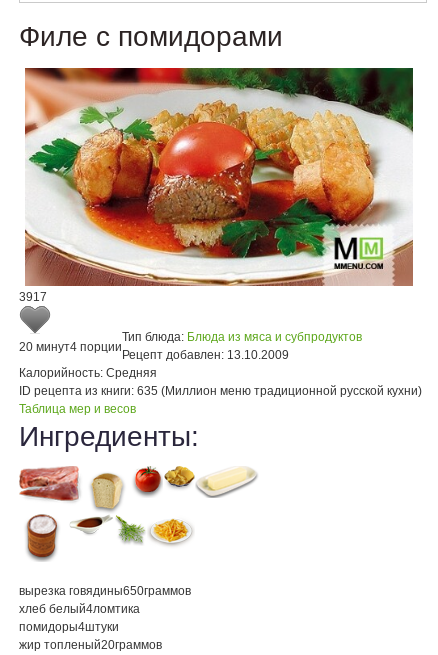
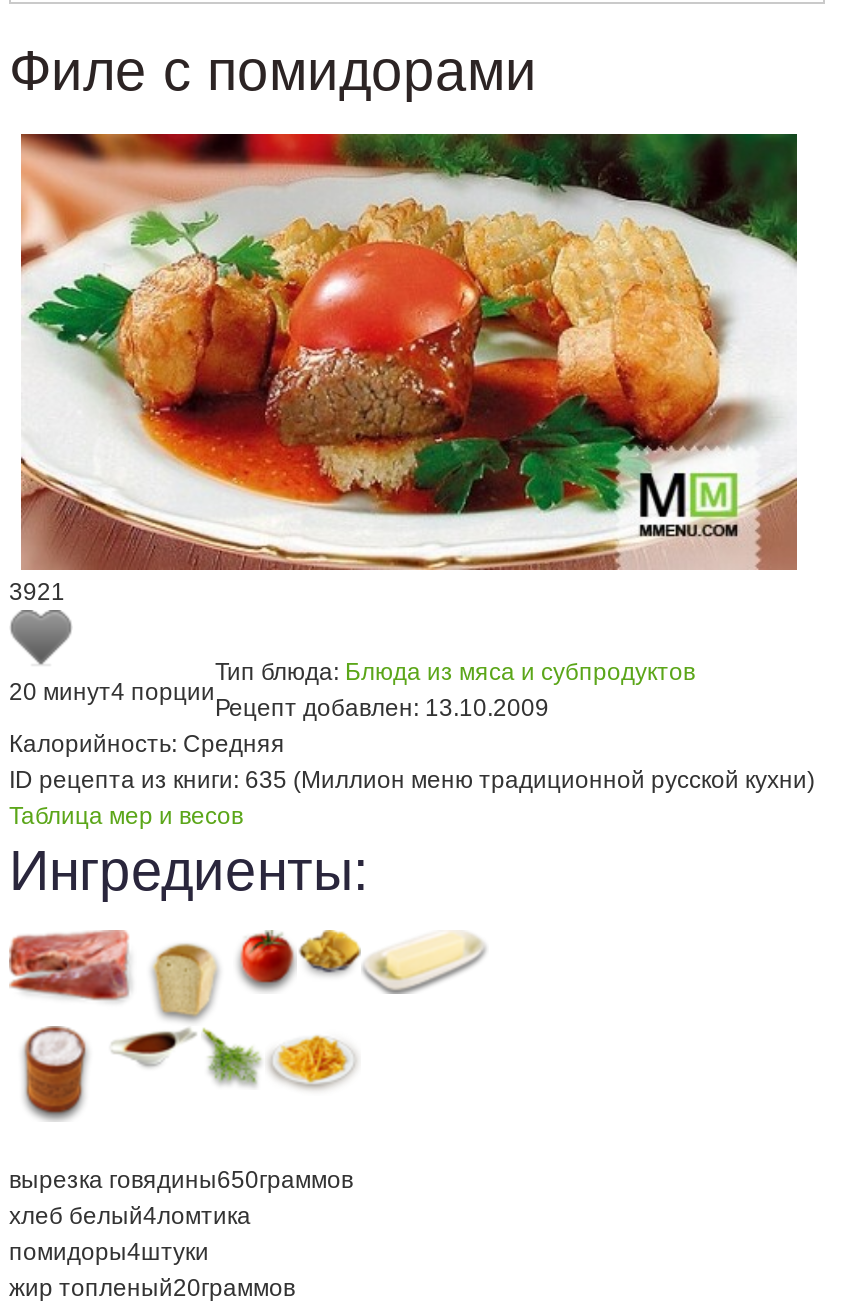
- 3917
+ 3921
